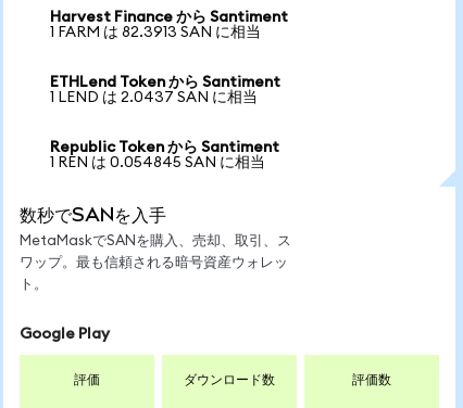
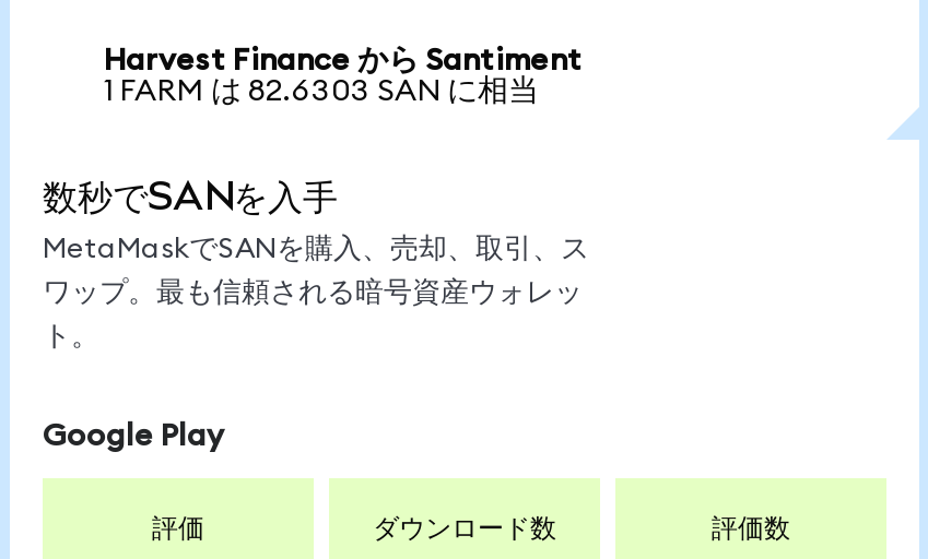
- 1 FARM は 82.3913 SAN に相当
- ETHLend Token から Santiment
- 1 LEND は 2.0437 SAN に相当
- Republic Token から Santiment
- 1 REN は 0.054845 SAN に相当
+ 1 FARM は 82.6303 SAN に相当
